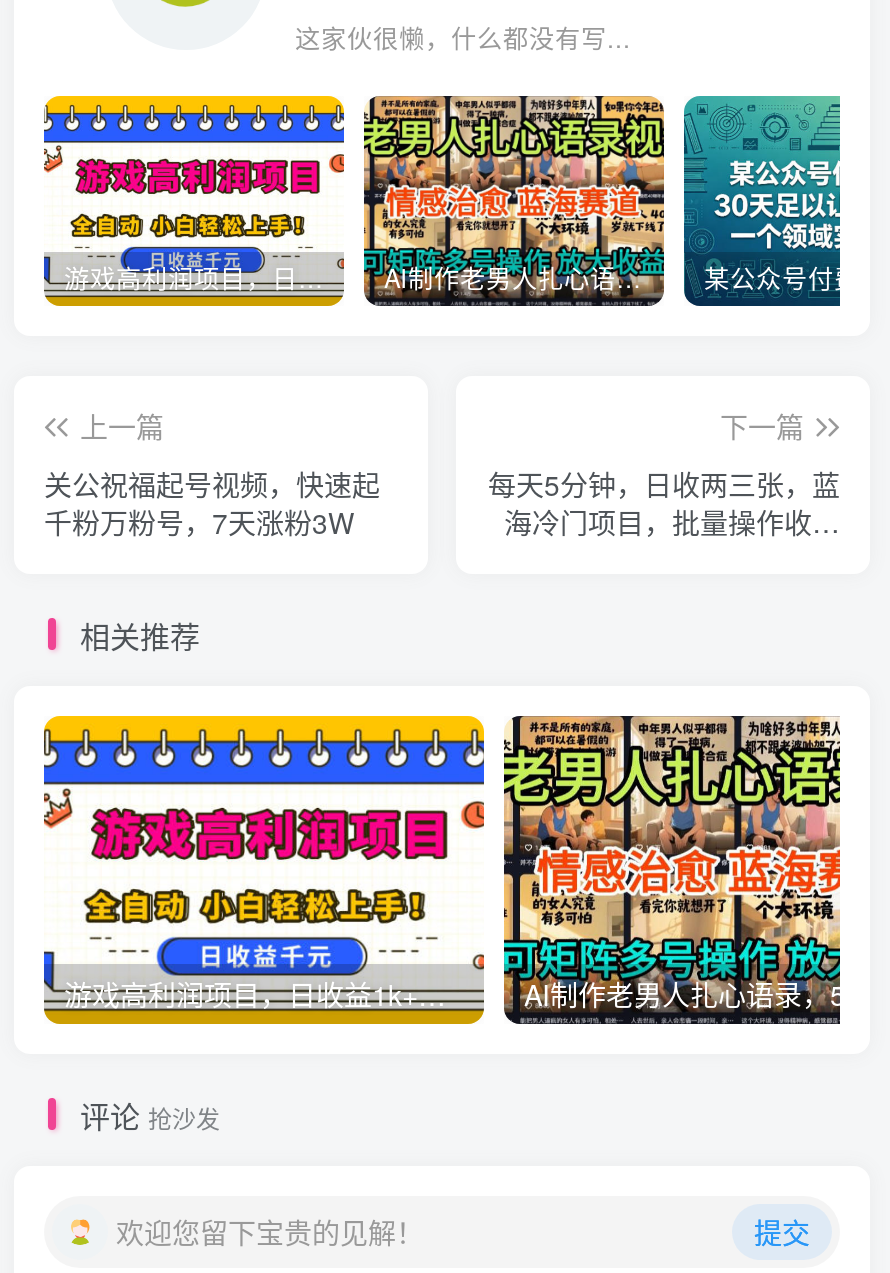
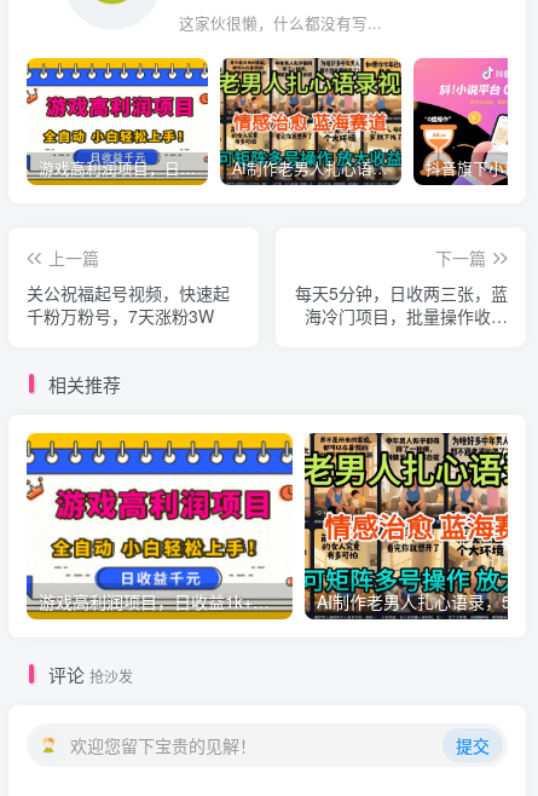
- [image]
+ [image]
